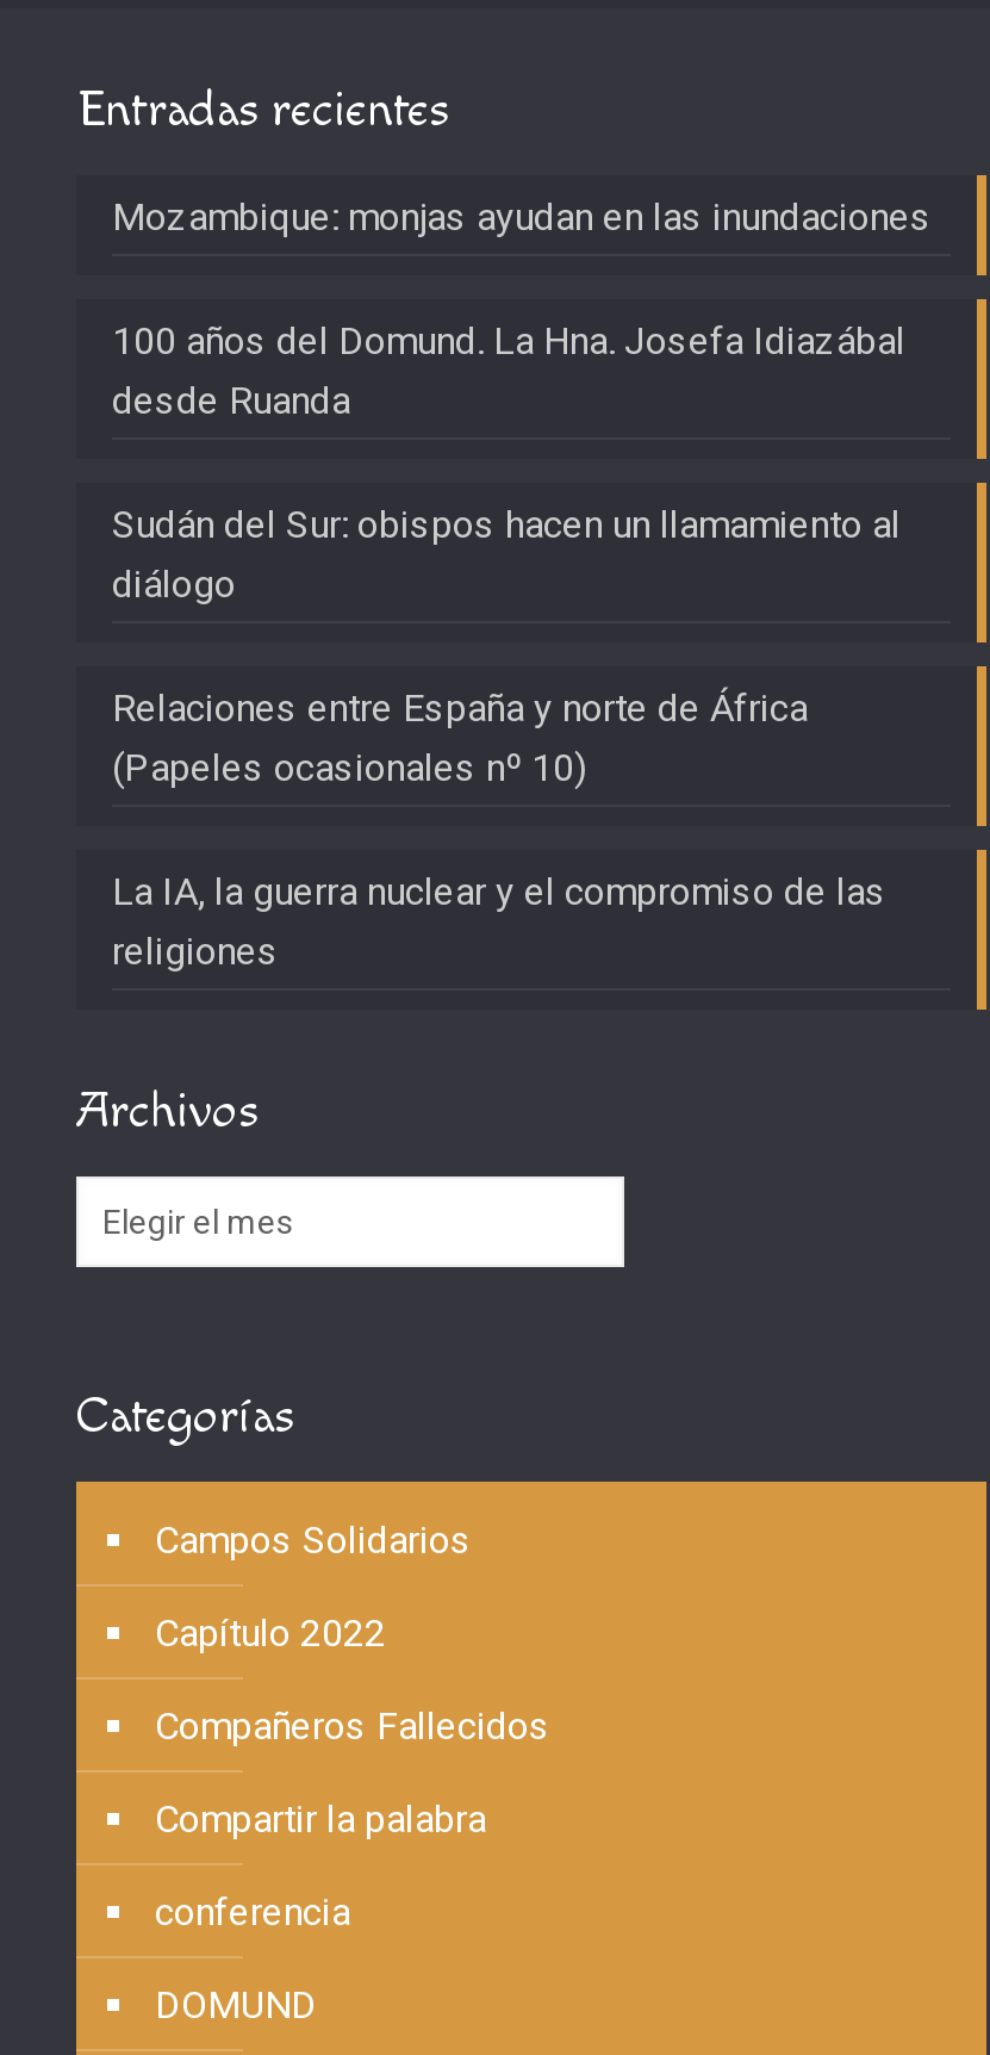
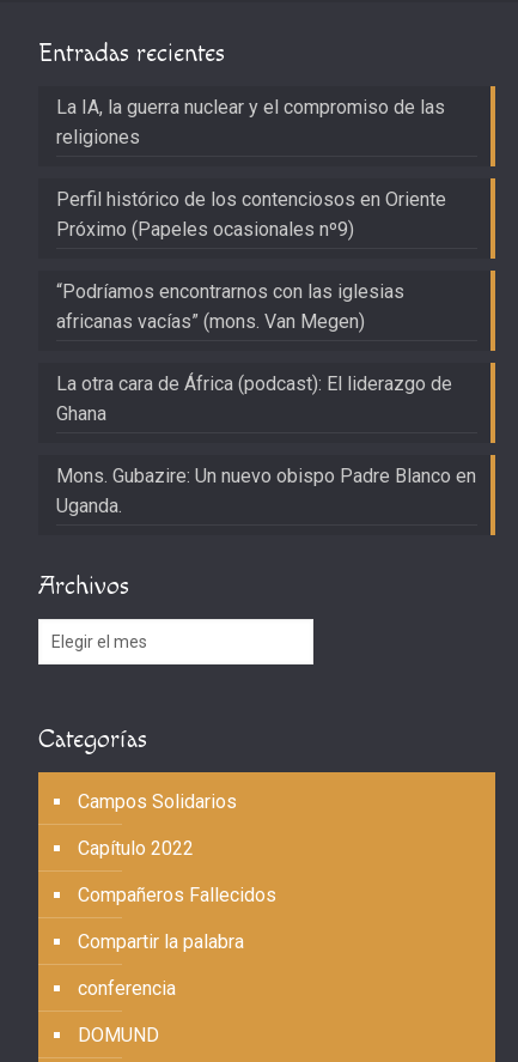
- Mozambique: monjas ayudan en las inundaciones
- 100 años del Domund. La Hna. Josefa Idiazábal
- desde Ruanda
- Sudán del Sur: obispos hacen un llamamiento al
- diálogo
- Relaciones entre España y norte de África
- (Papeles ocasionales nº 10)

moved up: La IA, la guerra nuclear y el compromiso de las | religiones

+ Perfil histórico de los contenciosos en Oriente
+ Próximo (Papeles ocasionales nº9)
+ “Podríamos encontrarnos con las iglesias
+ africanas vacías” (mons. Van Megen)
+ La otra cara de África (podcast): El liderazgo de
+ Ghana
+ Mons. Gubazire: Un nuevo obispo Padre Blanco en
+ Uganda.
